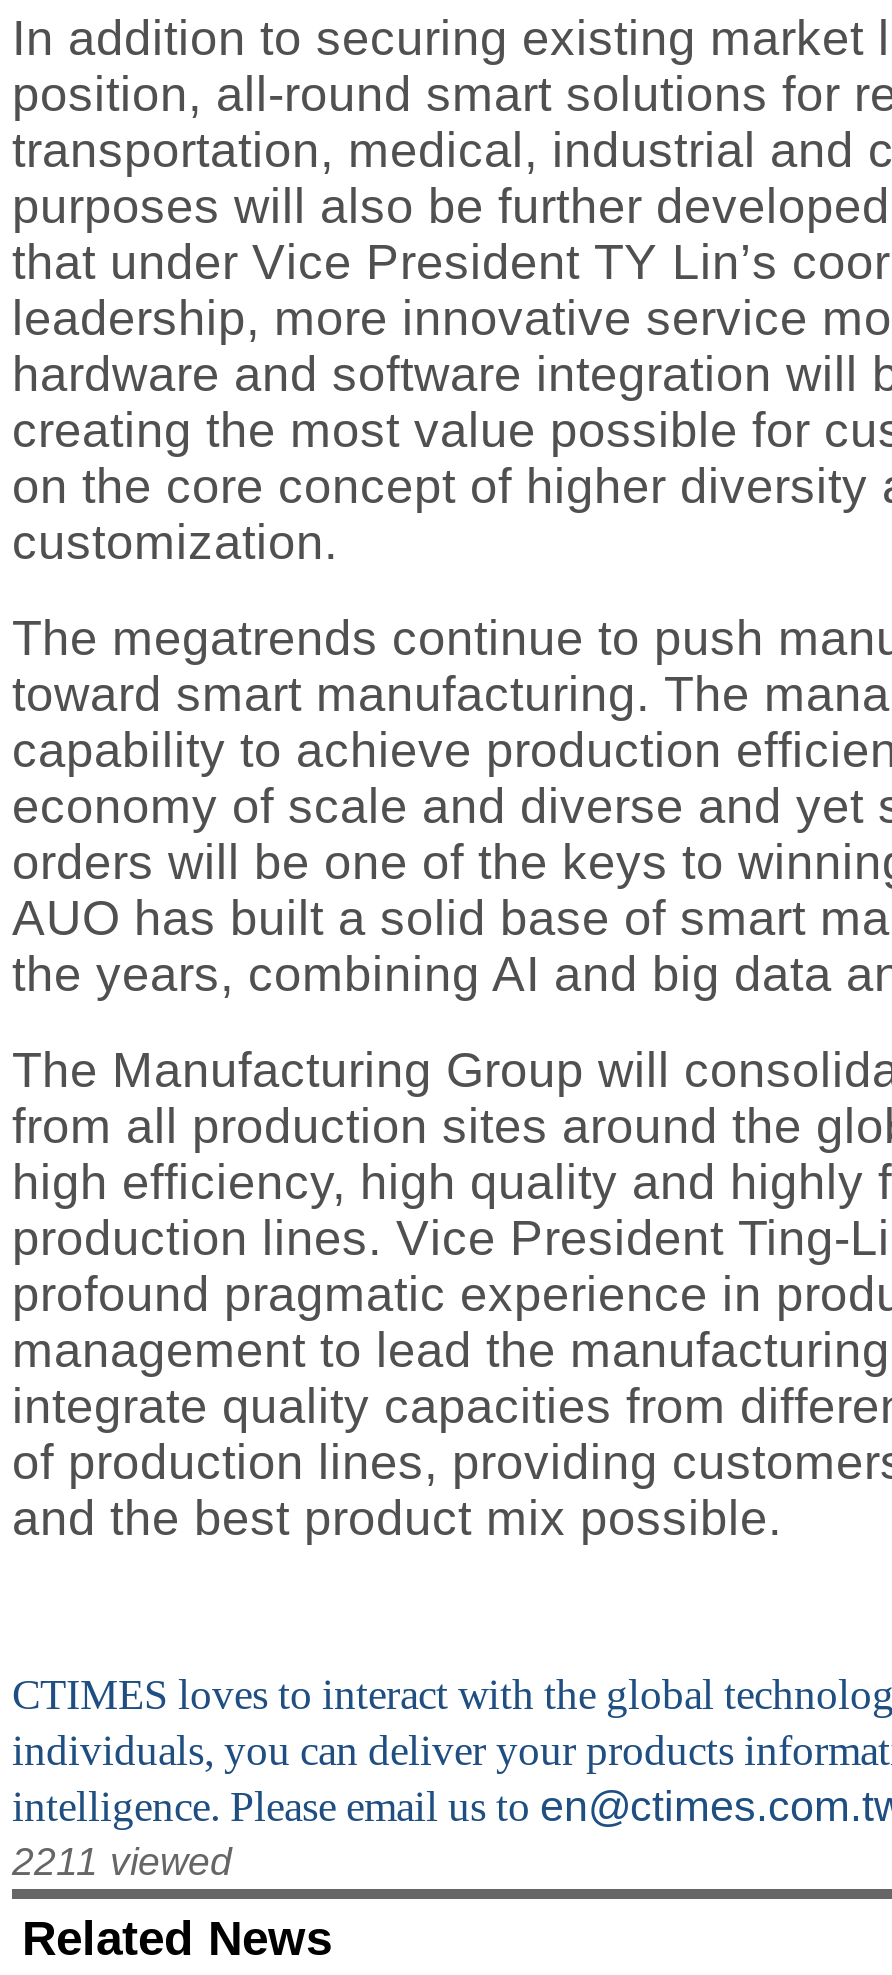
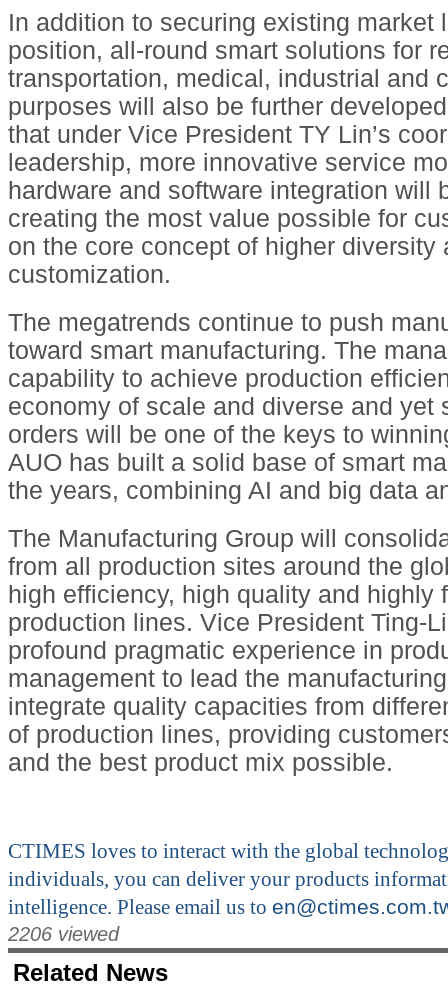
- 2211 viewed
+ 2206 viewed
